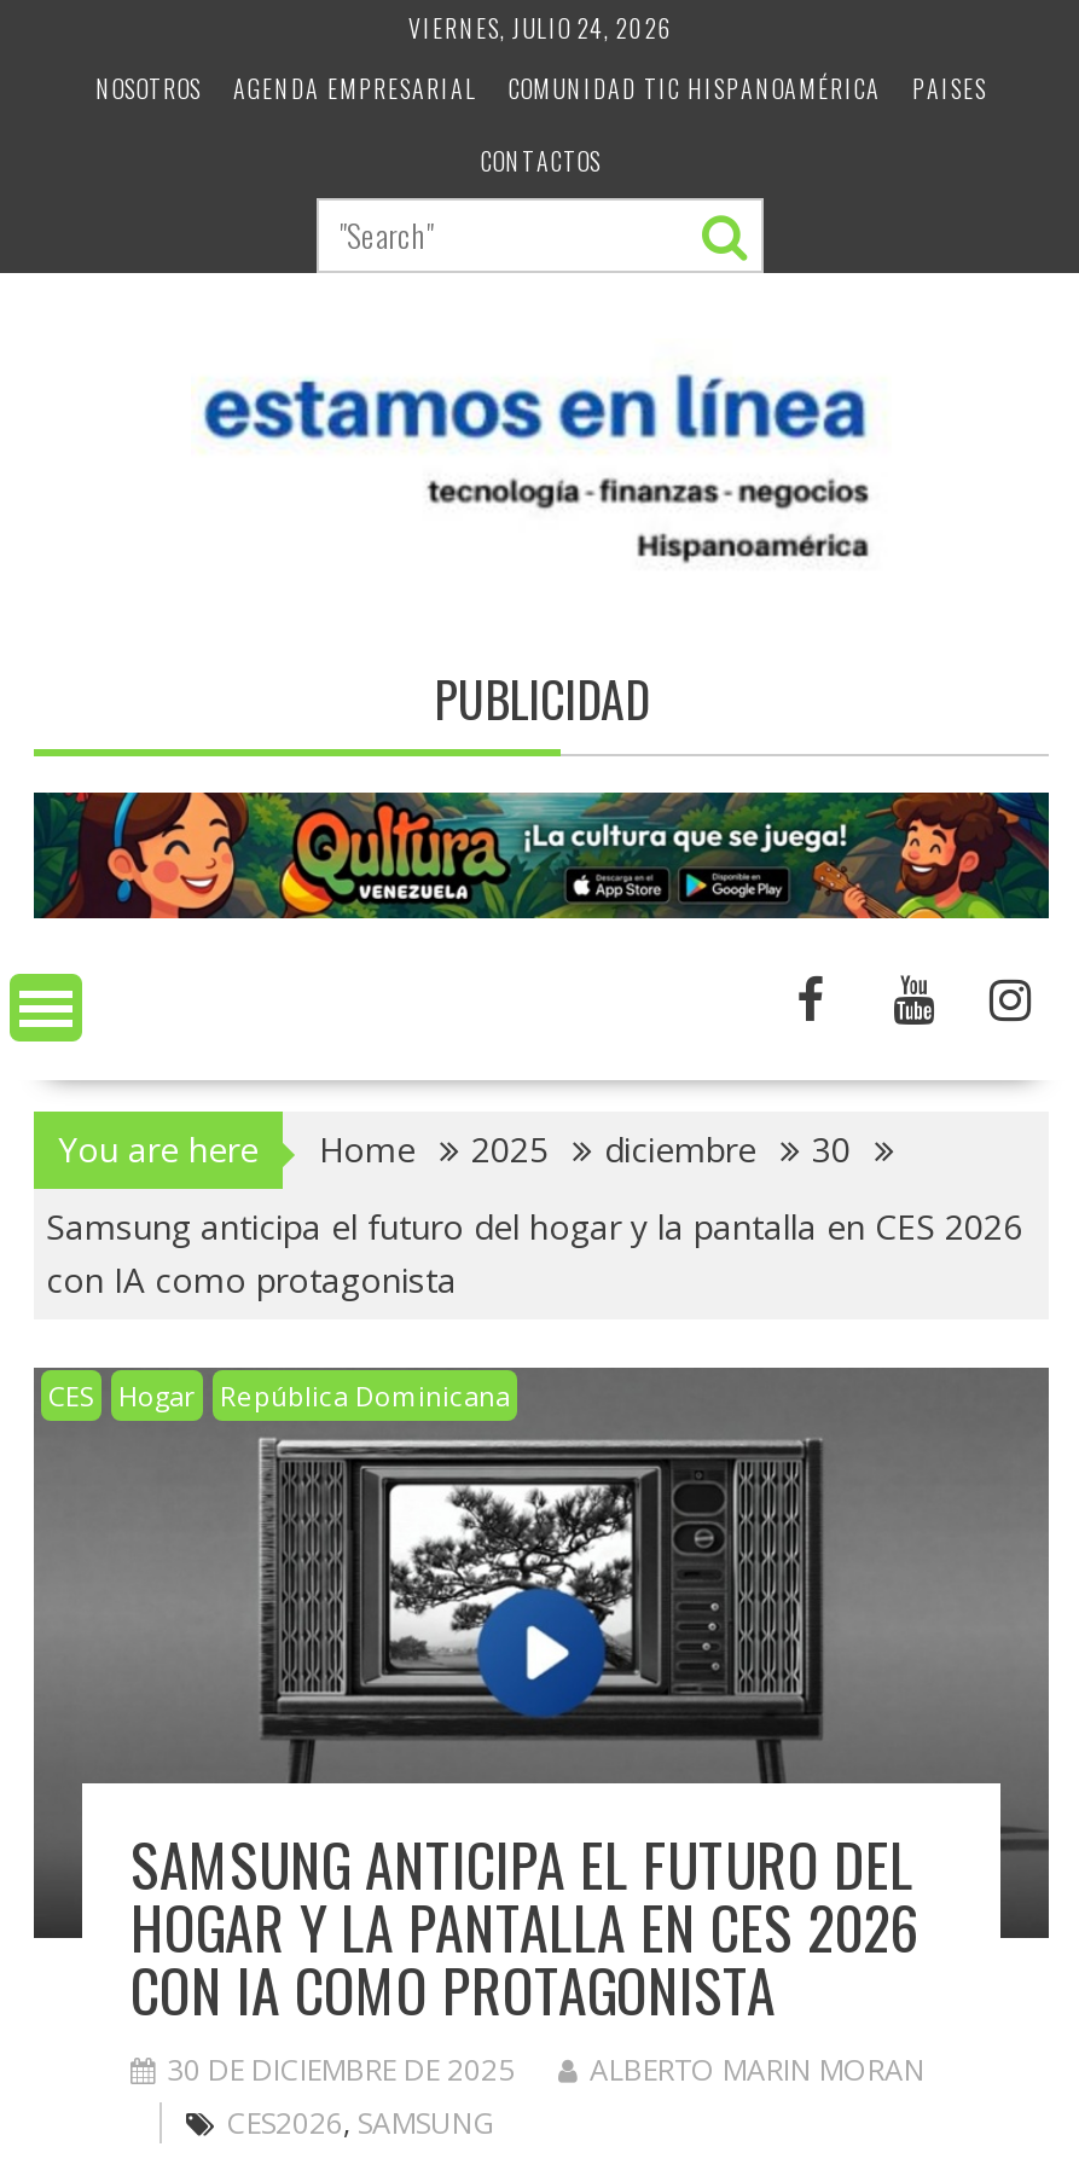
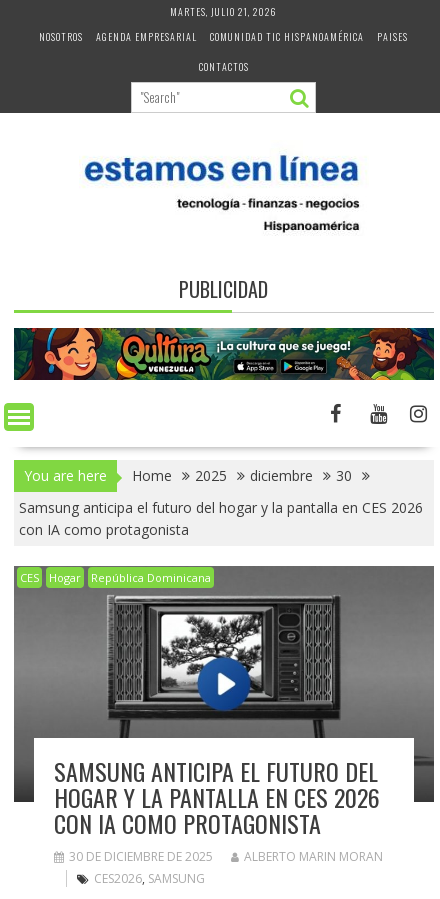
- VIERNES, JULIO 24, 2026
+ MARTES, JULIO 21, 2026
